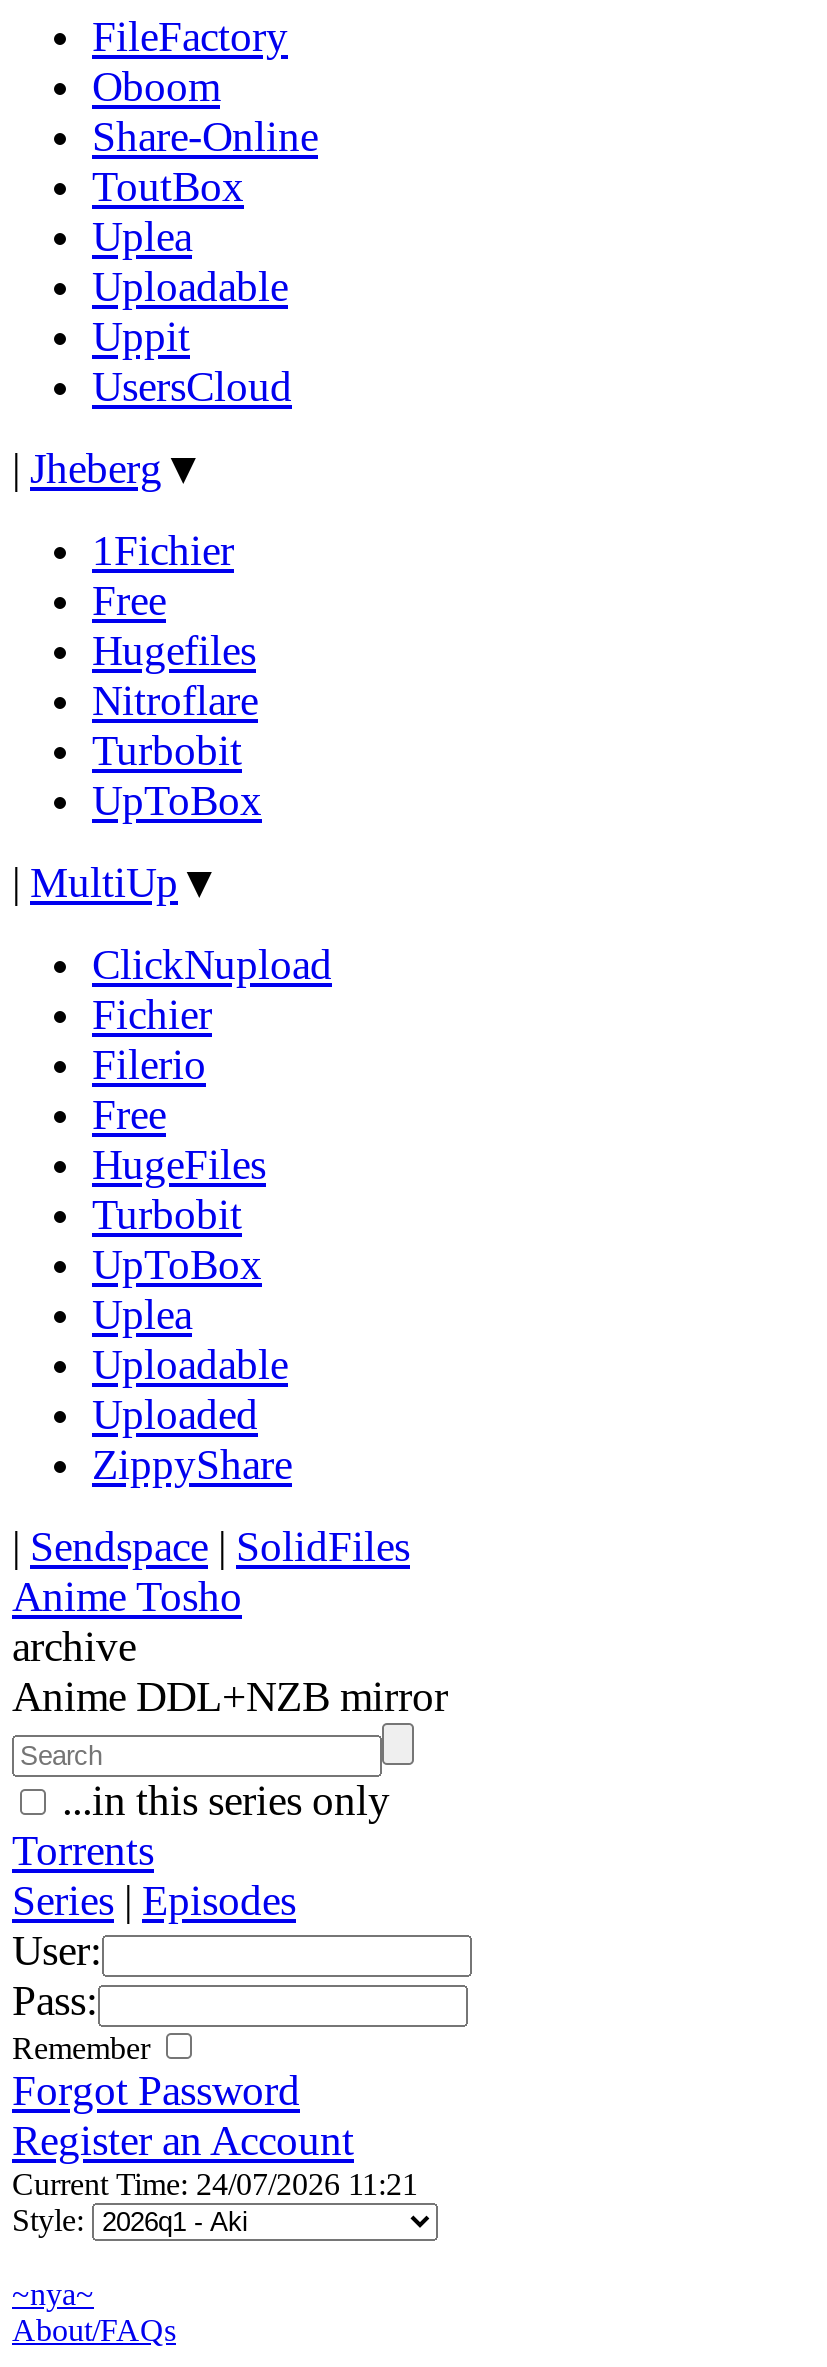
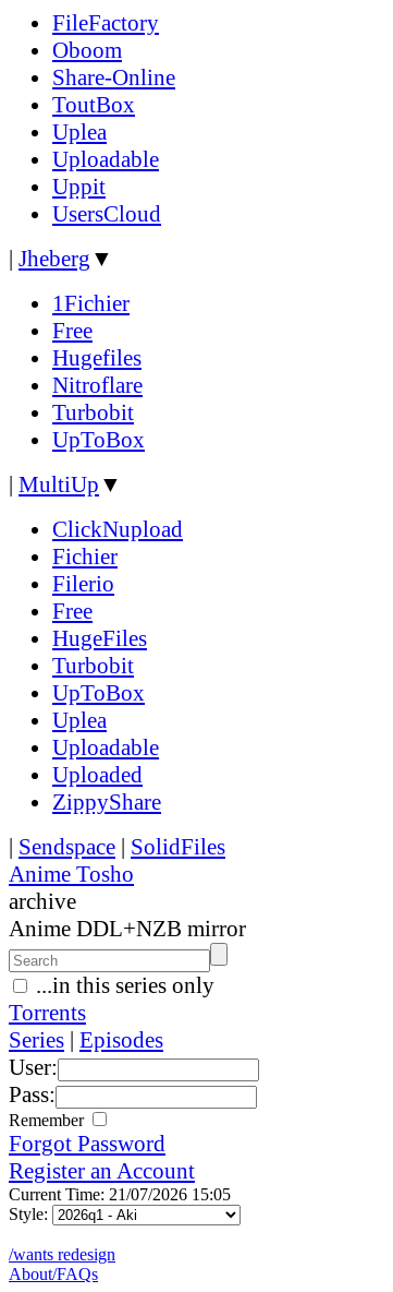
- Current Time: 24/07/2026 11:21
+ Current Time: 21/07/2026 15:05

- ~nya~
+ /wants redesign
